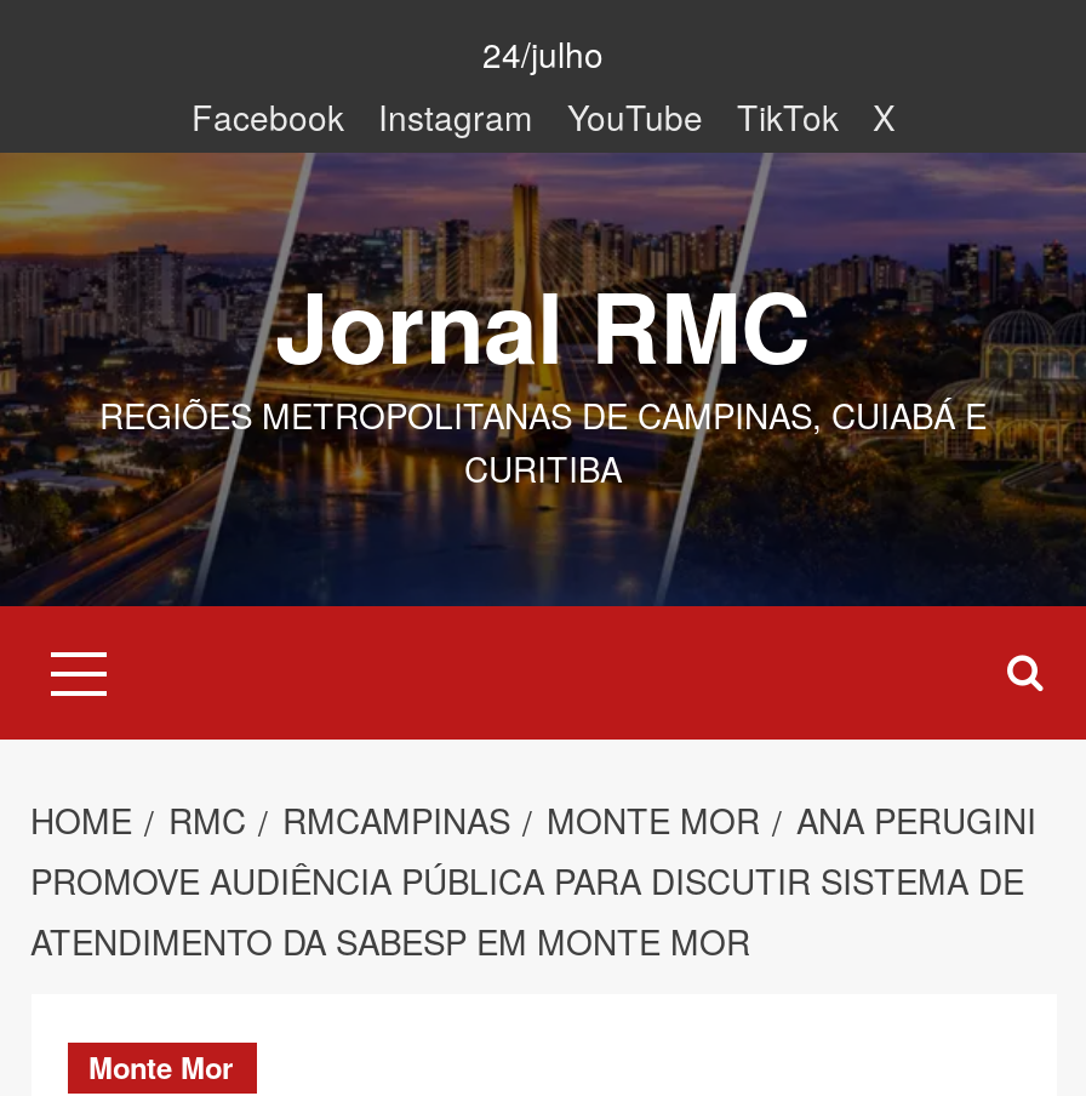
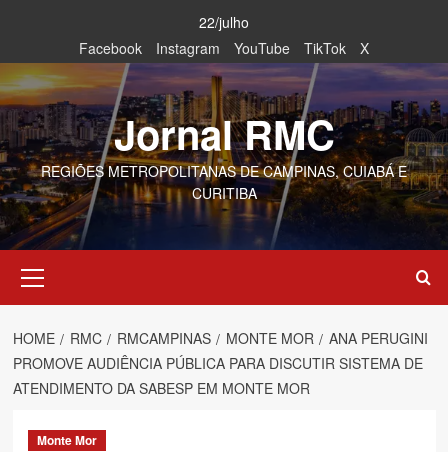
- 24/julho
+ 22/julho
